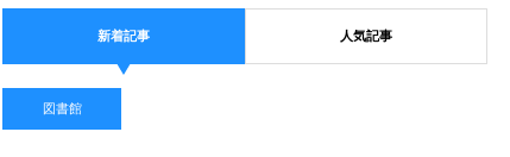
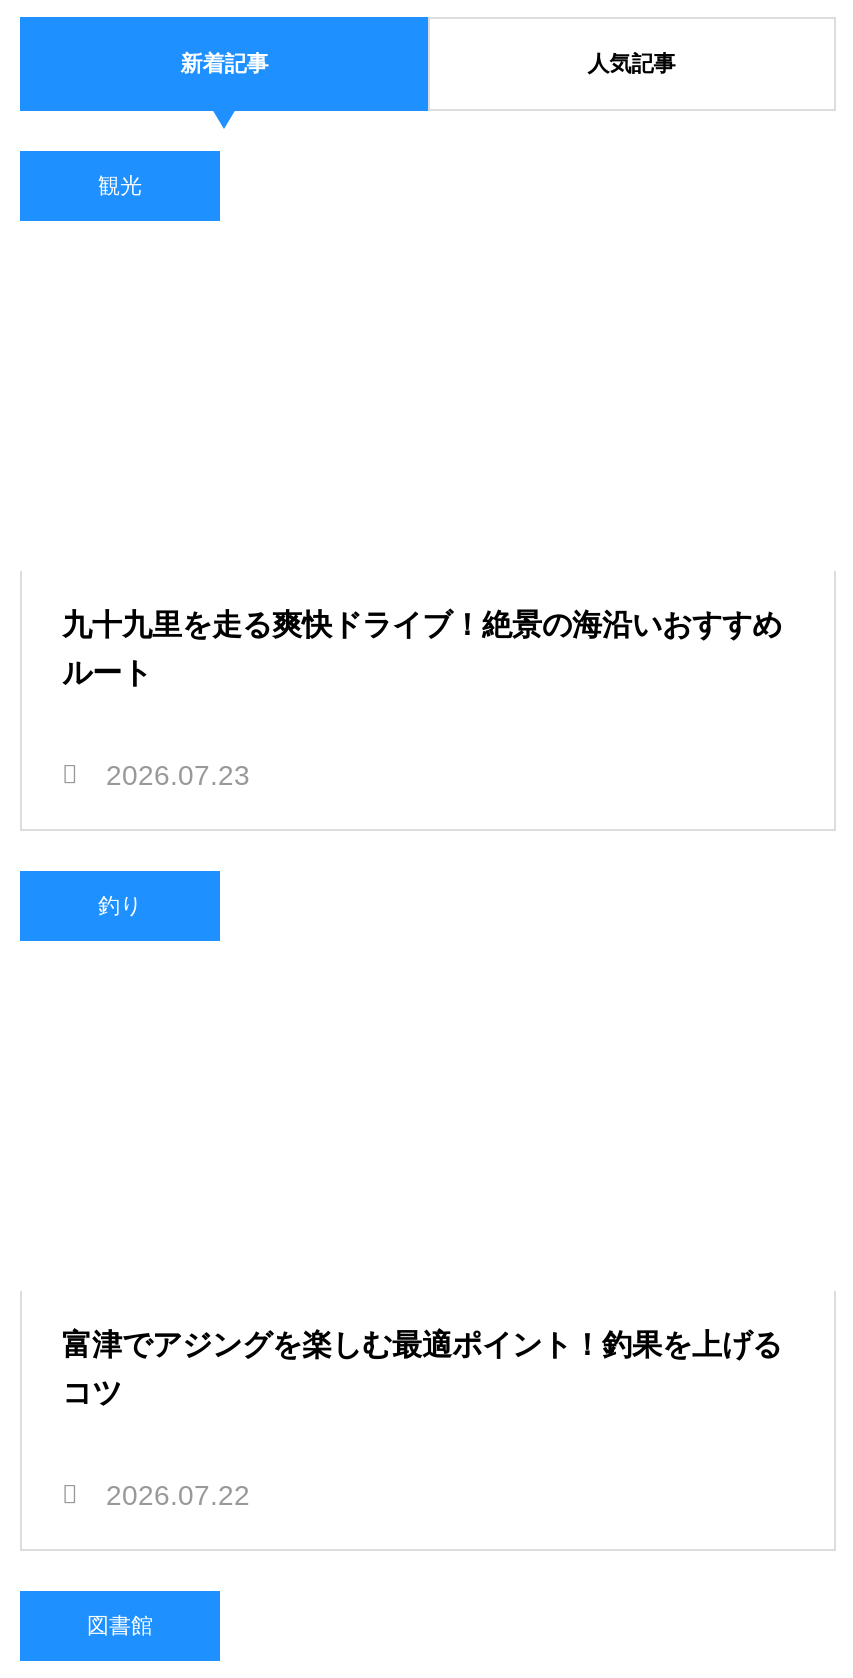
+ 九十九里を走る爽快ドライブ！絶景の海沿いおすすめ
+ ルート
+ 2026.07.23

+ 富津でアジングを楽しむ最適ポイント！釣果を上げる
+ コツ
+ 2026.07.22

+ 観光

+ 釣り
